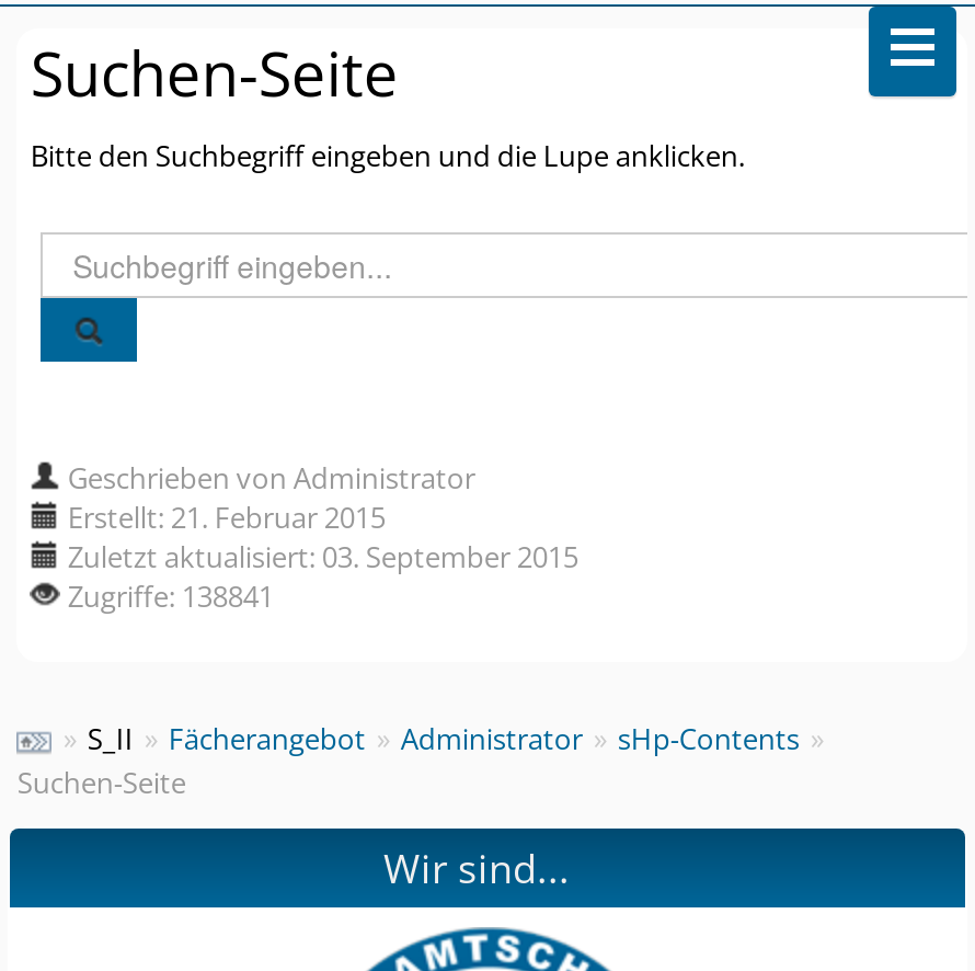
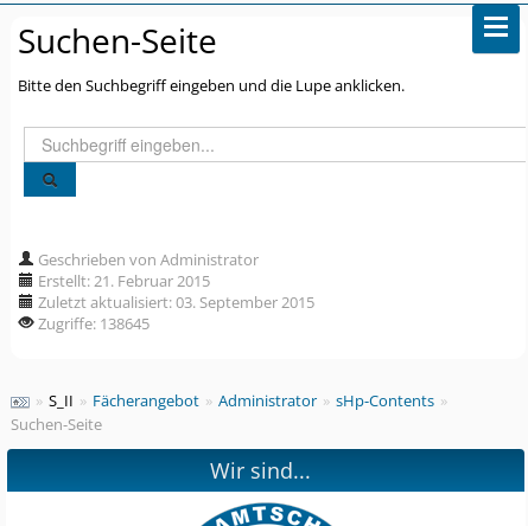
- Zugriffe: 138841
+ Zugriffe: 138645
